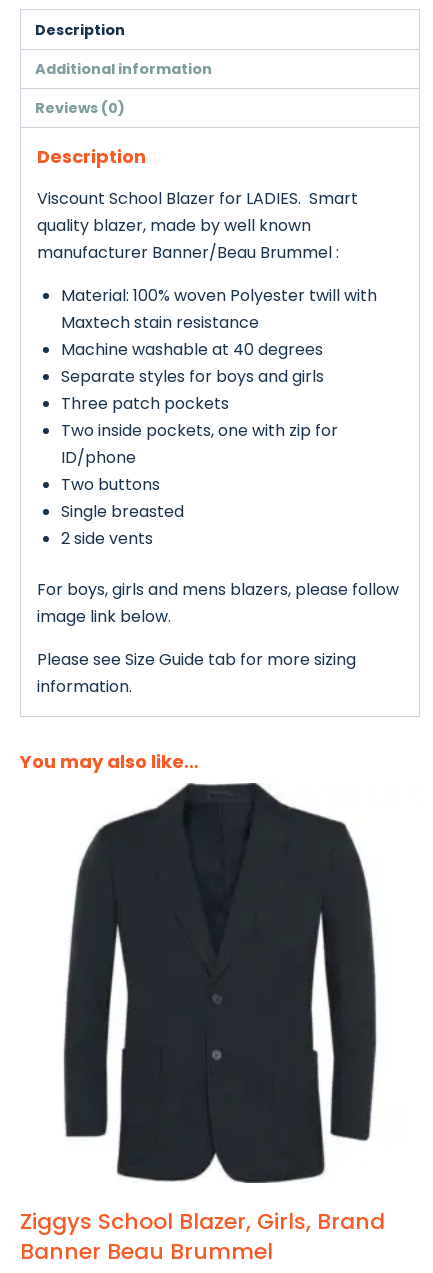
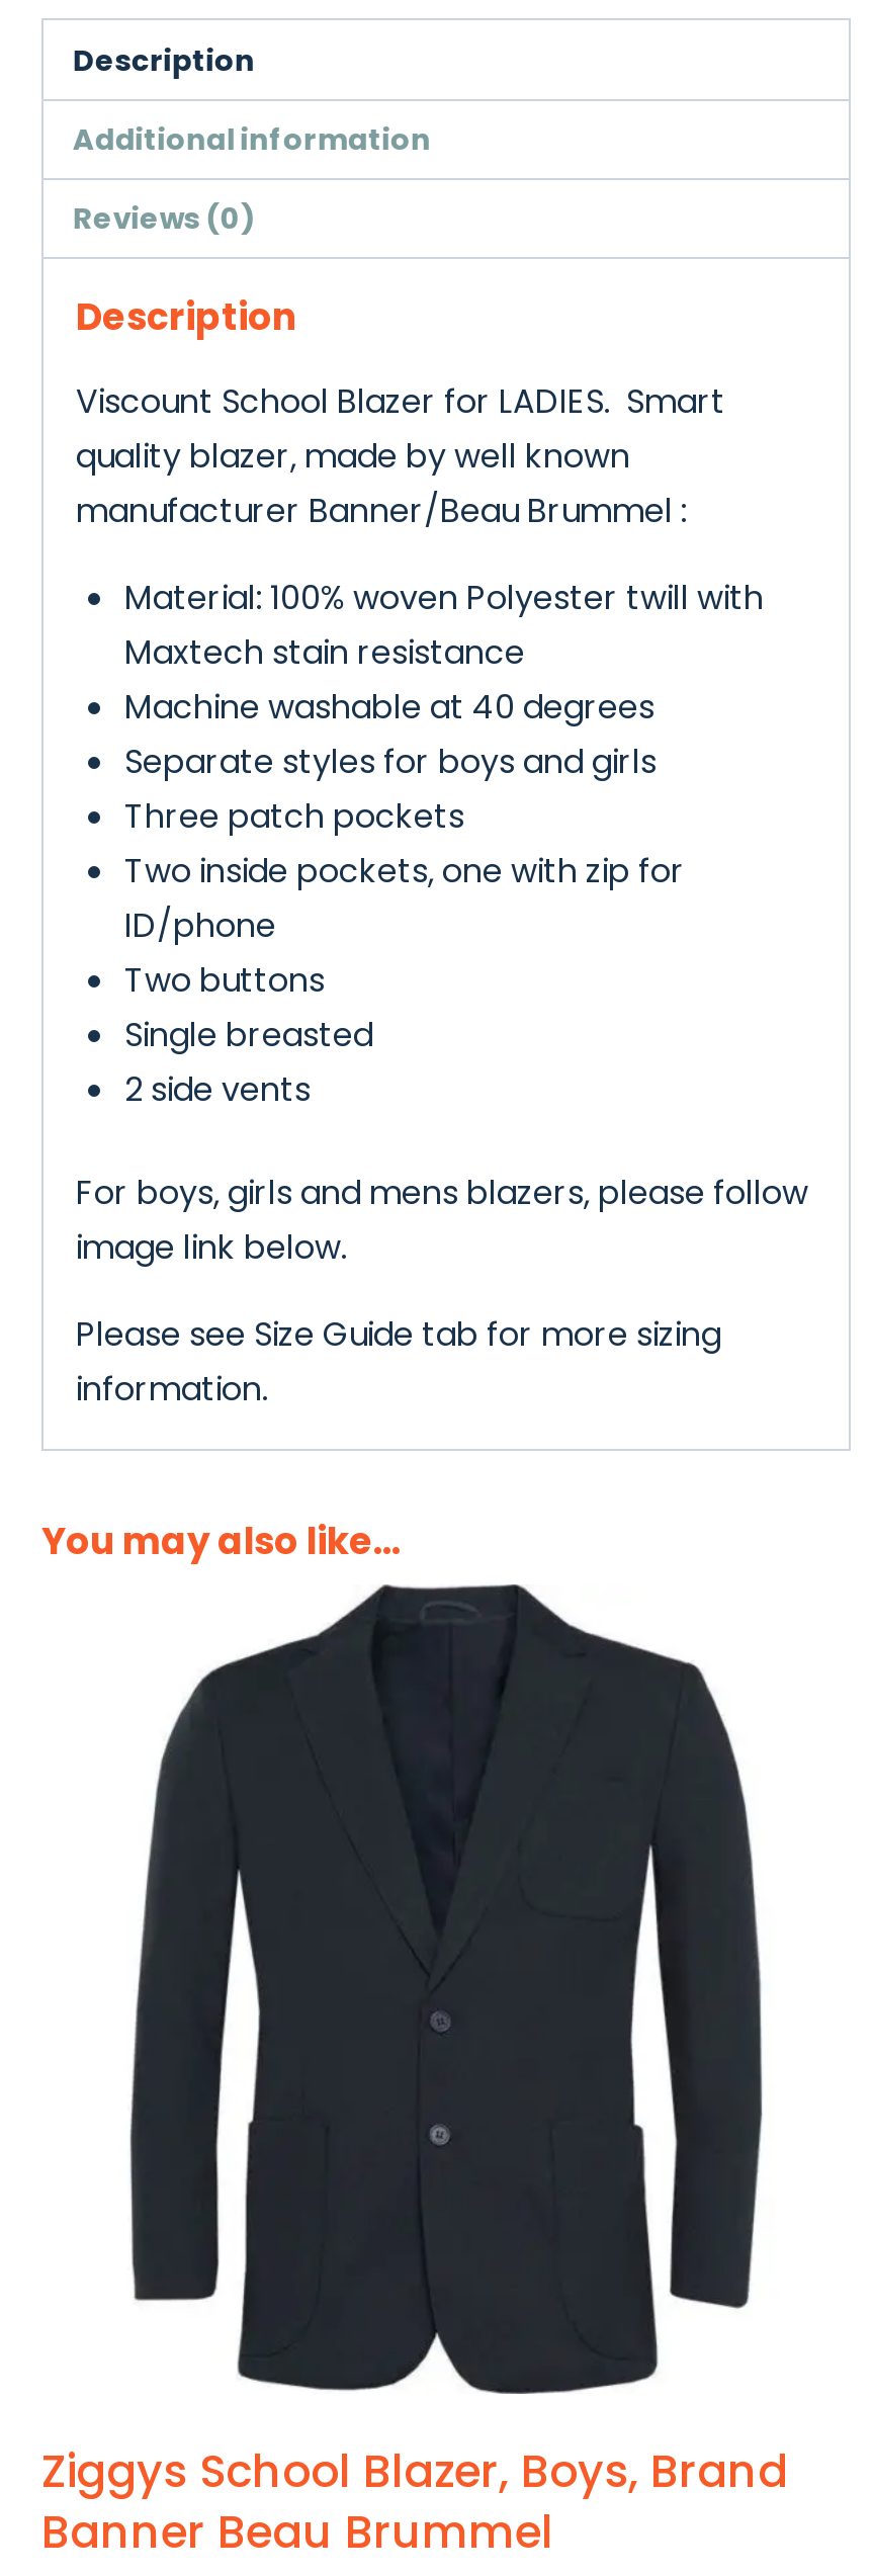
- Ziggys School Blazer, Girls, Brand
+ Ziggys School Blazer, Boys, Brand
